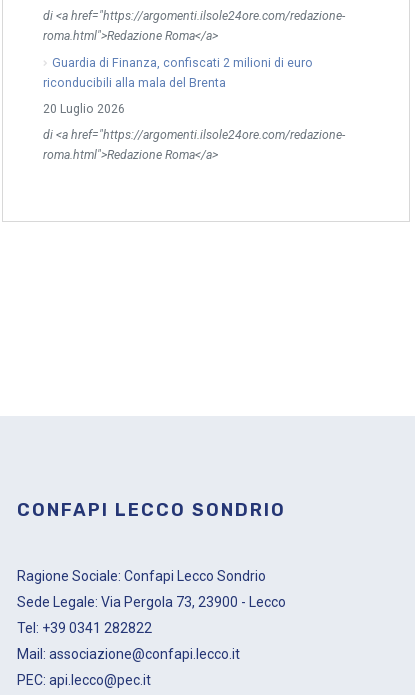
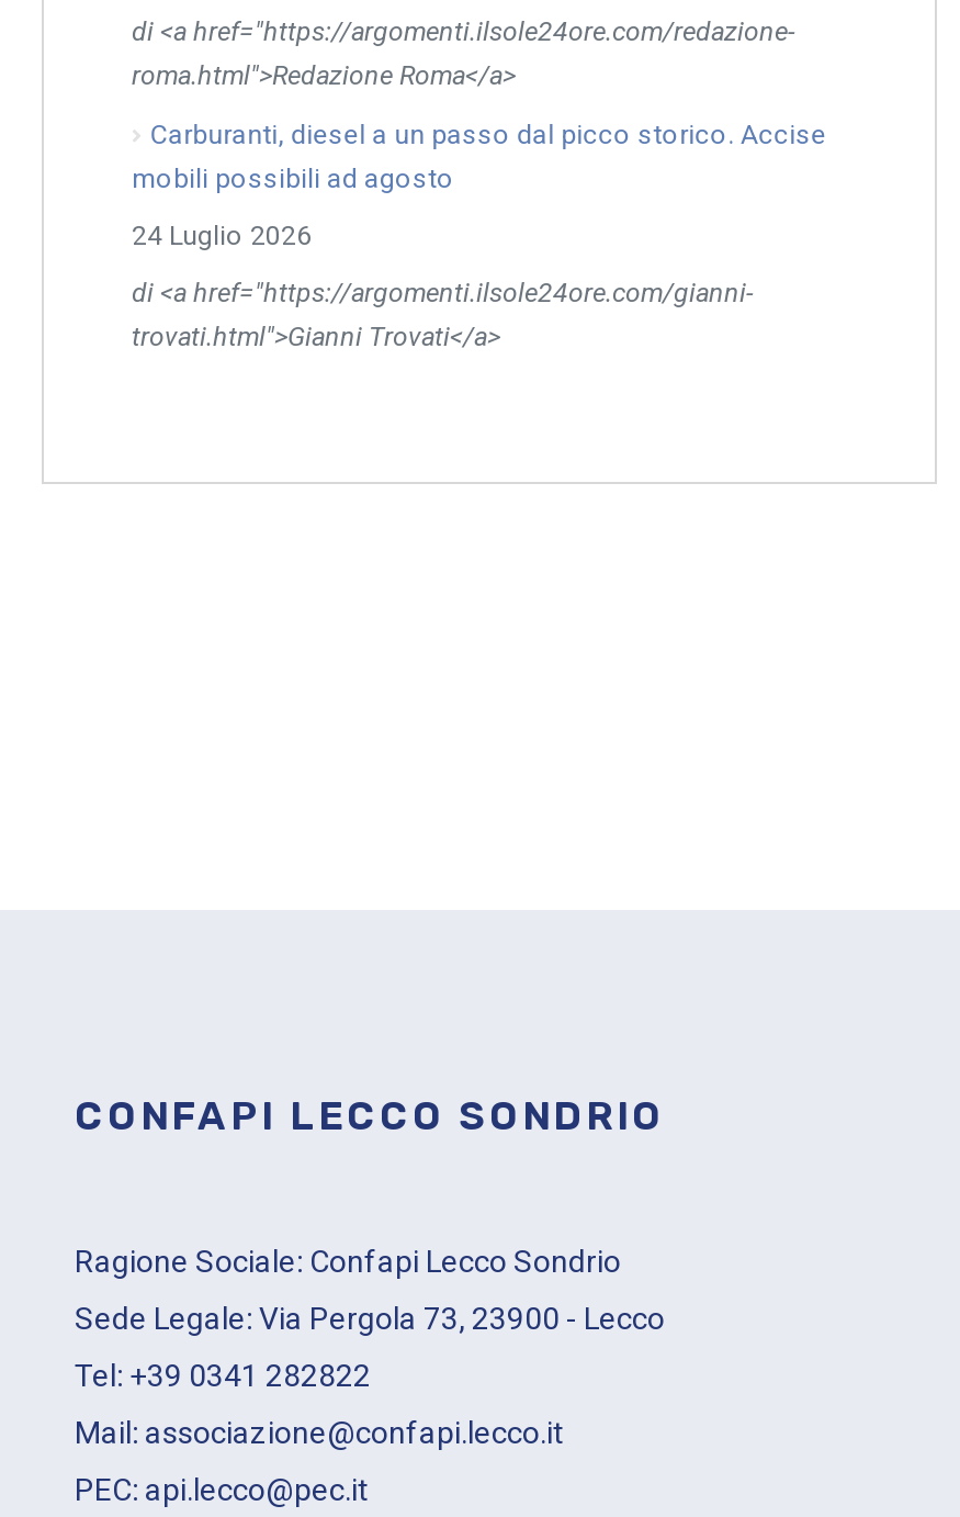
- Guardia di Finanza, confiscati 2 milioni di euro
- riconducibili alla mala del Brenta
+ Carburanti, diesel a un passo dal picco storico. Accise
+ mobili possibili ad agosto

- 20 Luglio 2026
+ 24 Luglio 2026

- di <a href="https://argomenti.ilsole24ore.com/redazione-
- roma.html">Redazione Roma</a>
+ di <a href="https://argomenti.ilsole24ore.com/gianni-
+ trovati.html">Gianni Trovati</a>
